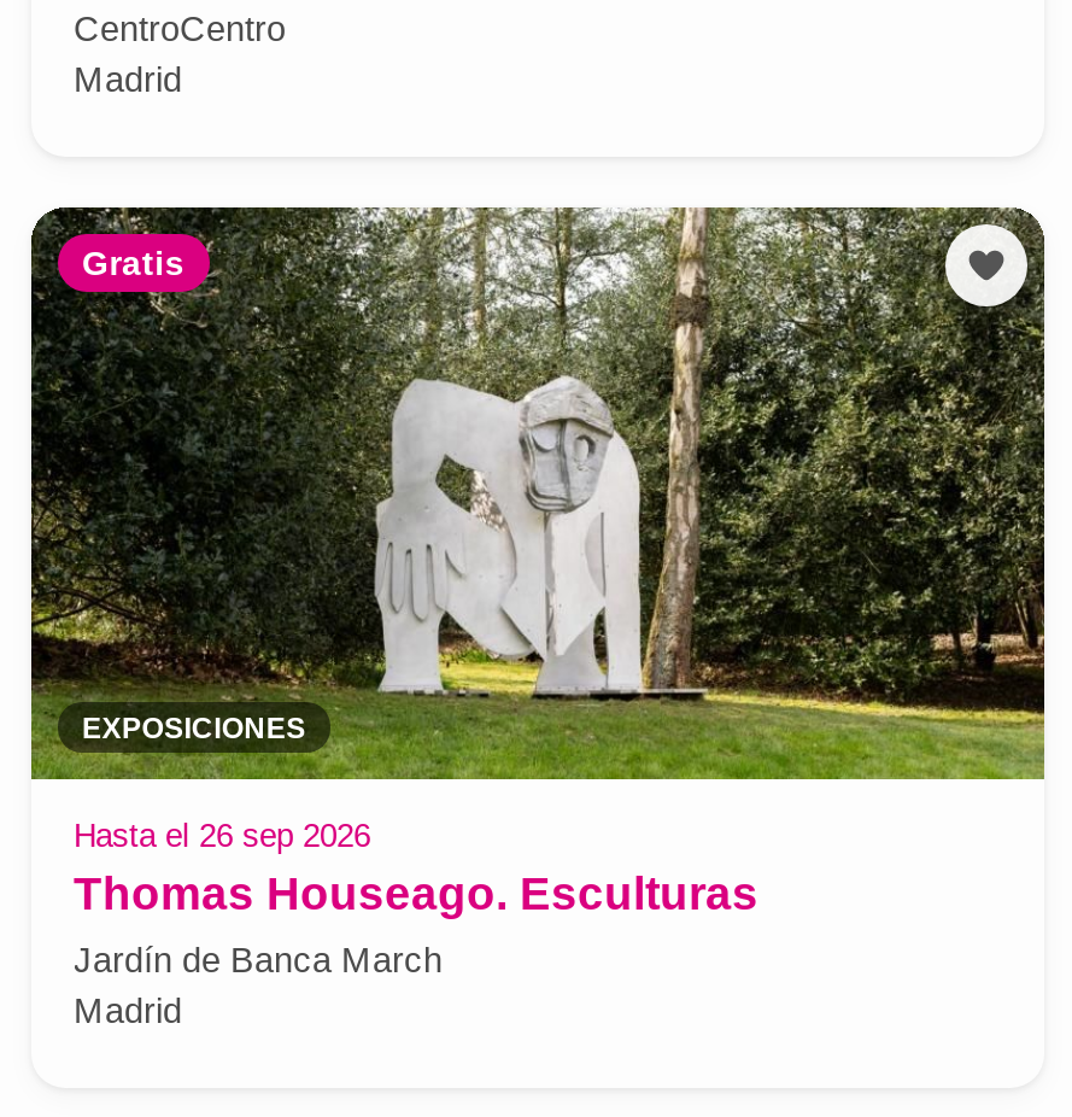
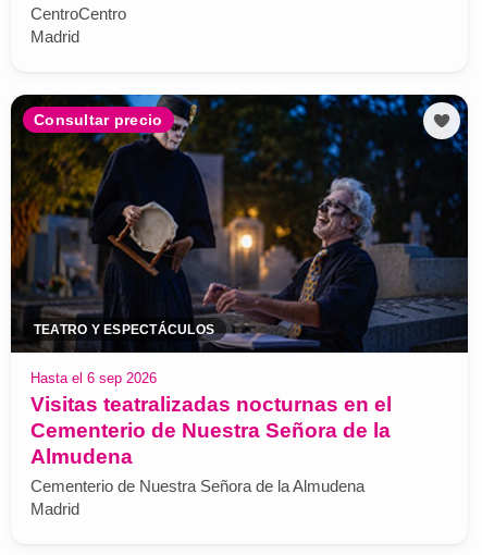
- [image]
- Gratis
+ [image]
+ Consultar precio

- EXPOSICIONES
+ TEATRO Y ESPECTÁCULOS

- Hasta el 26 sep 2026
- Thomas Houseago. Esculturas
- Jardín de Banca March
+ Hasta el 6 sep 2026
+ Visitas teatralizadas nocturnas en el
+ Cementerio de Nuestra Señora de la
+ Almudena
+ Cementerio de Nuestra Señora de la Almudena
